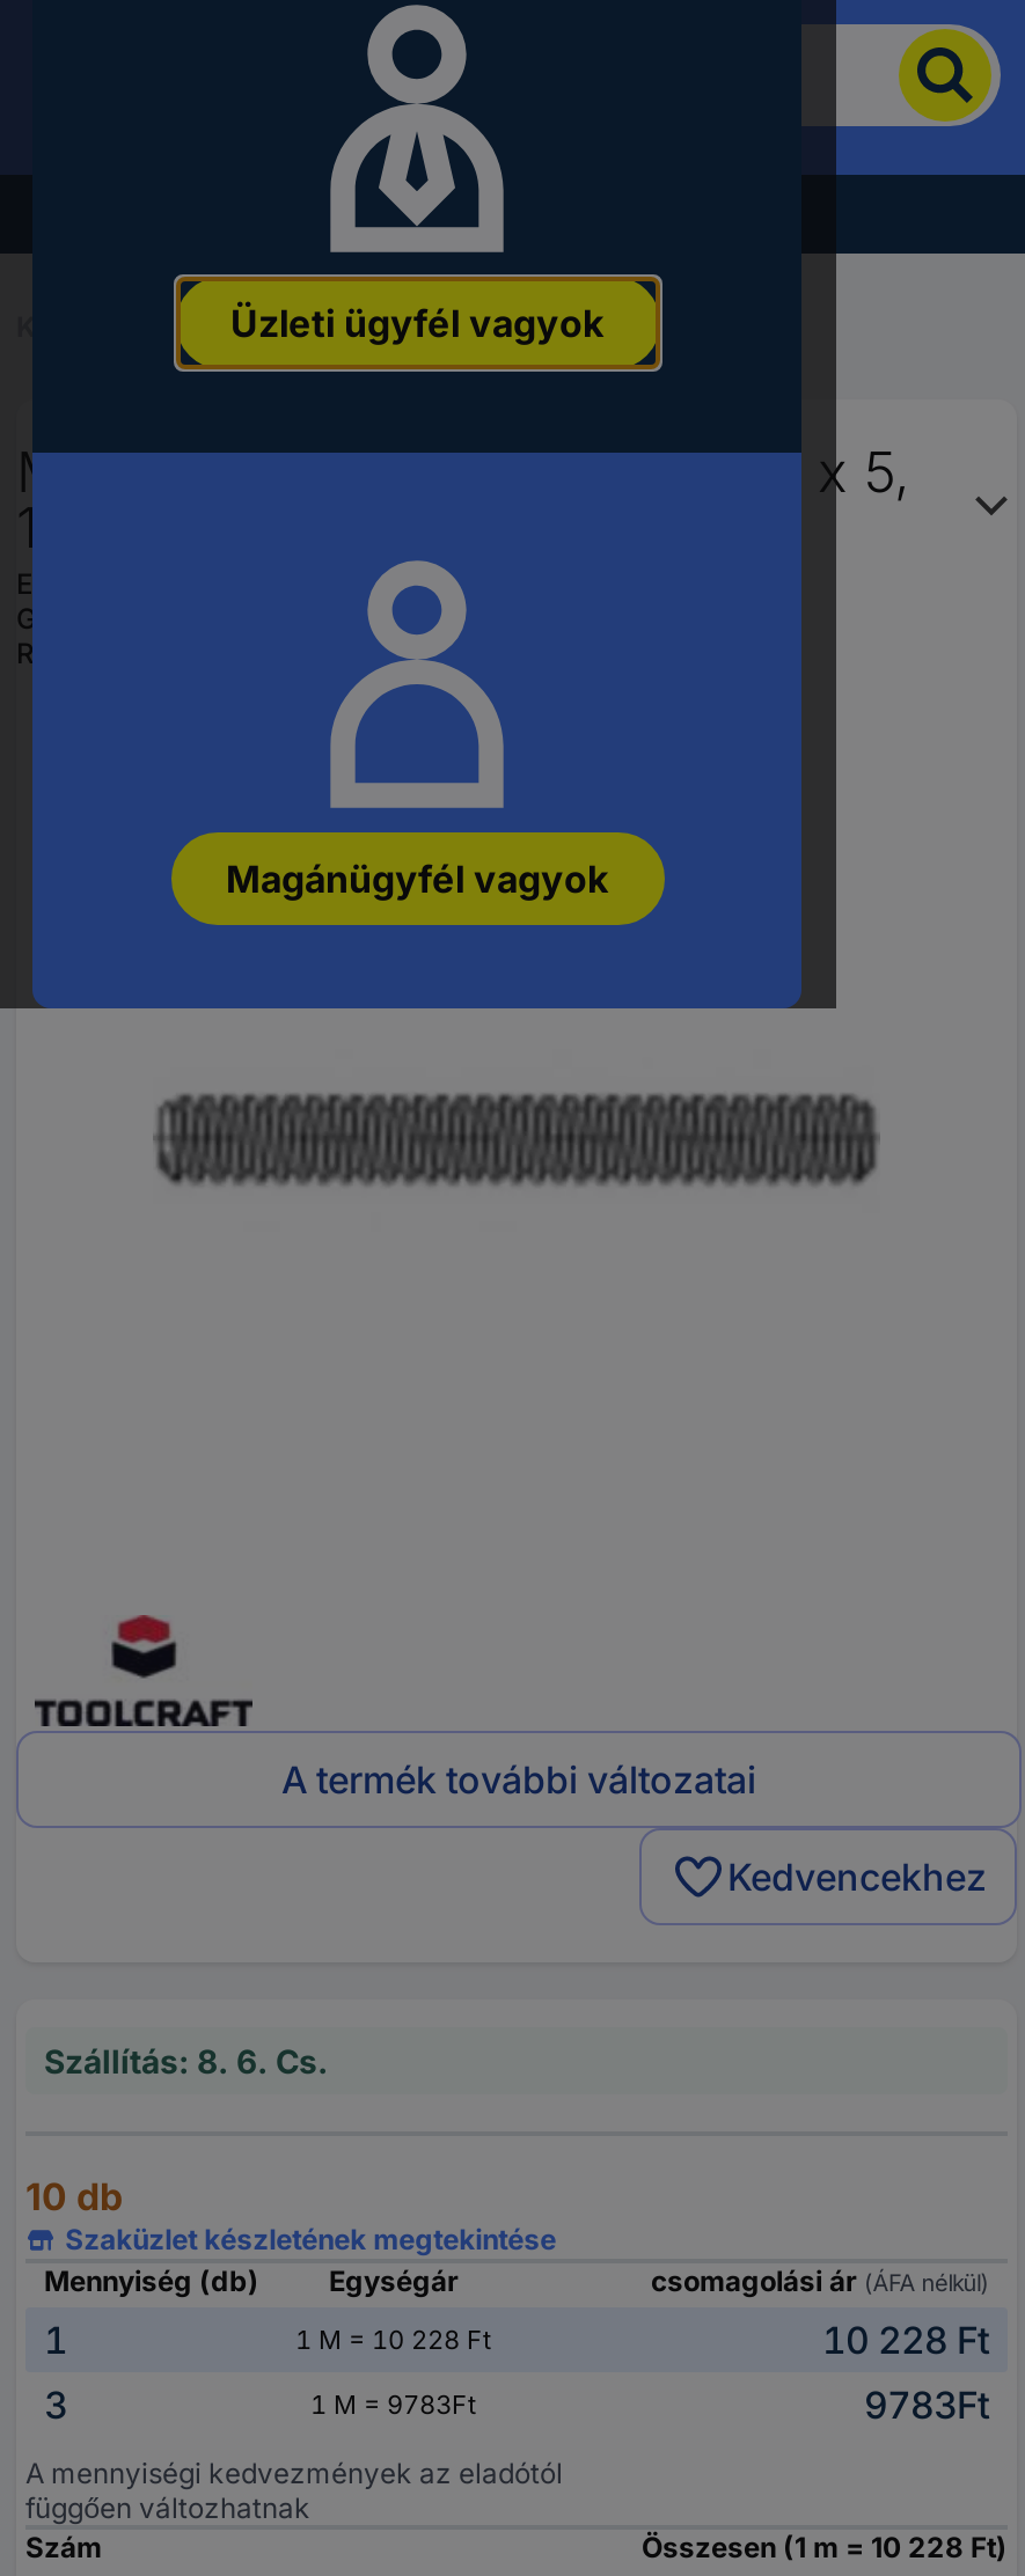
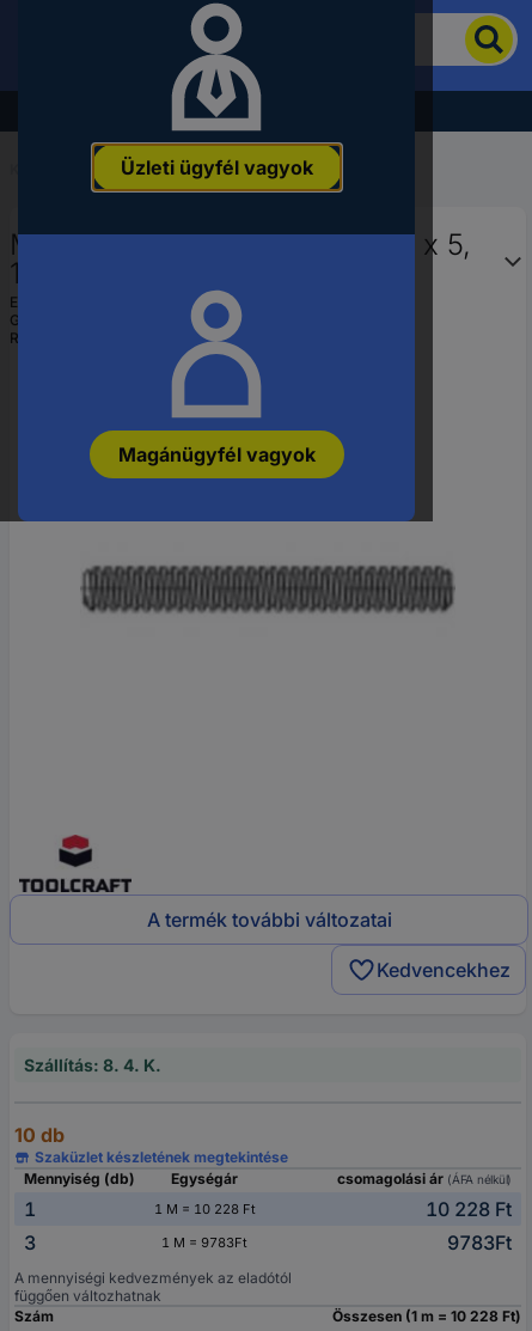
- Szállítás: 8. 6. Cs.
+ Szállítás: 8. 4. K.
